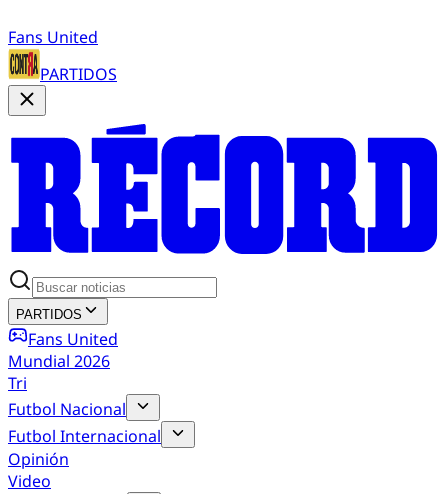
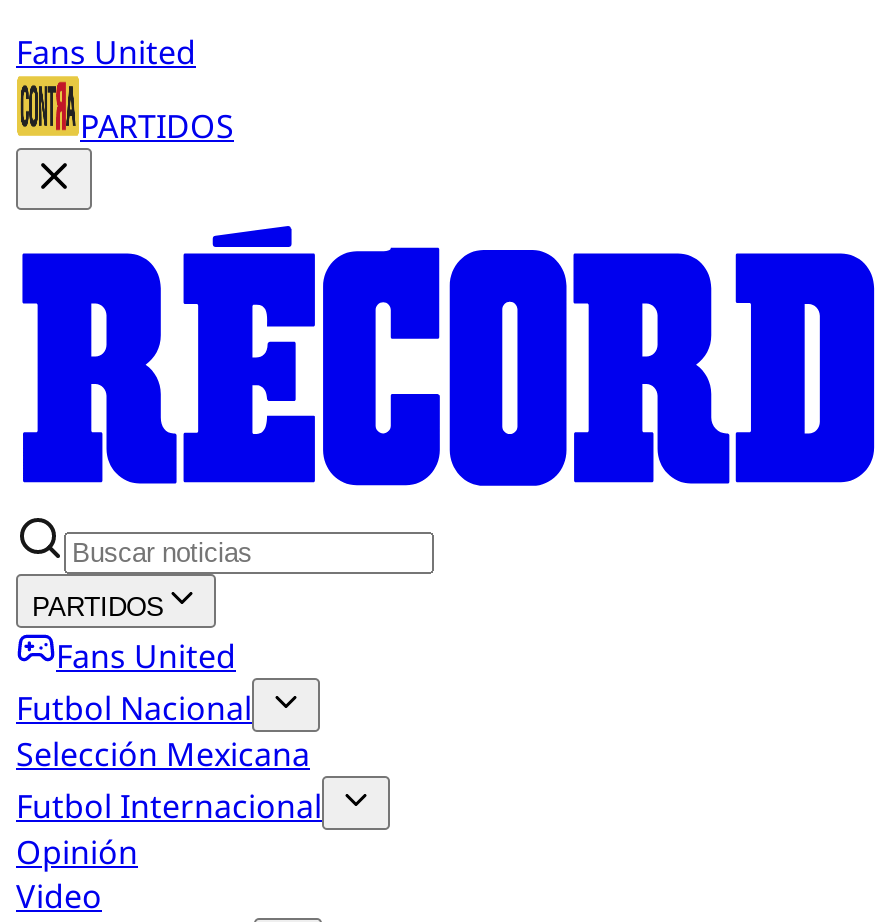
- Mundial 2026
- Tri

moved up: Futbol Nacional

+ Selección Mexicana
